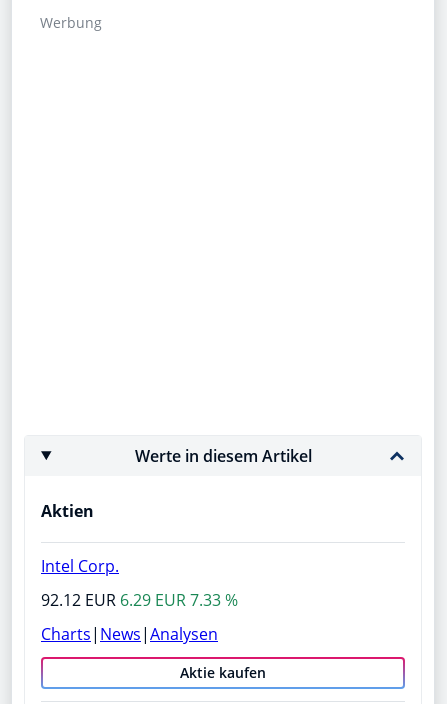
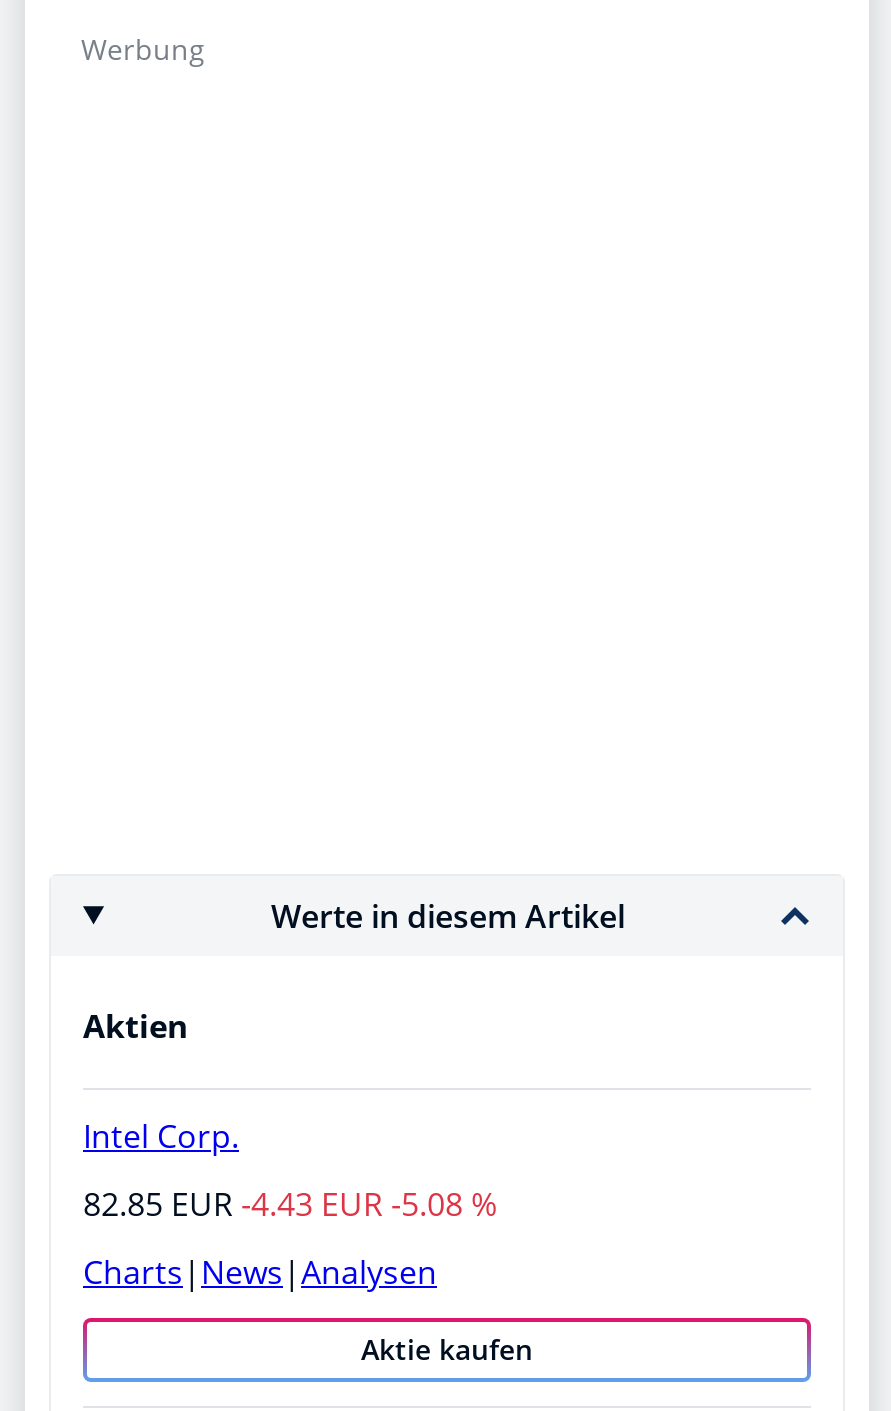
- 92.12 EUR 6.29 EUR 7.33 %
+ 82.85 EUR -4.43 EUR -5.08 %
